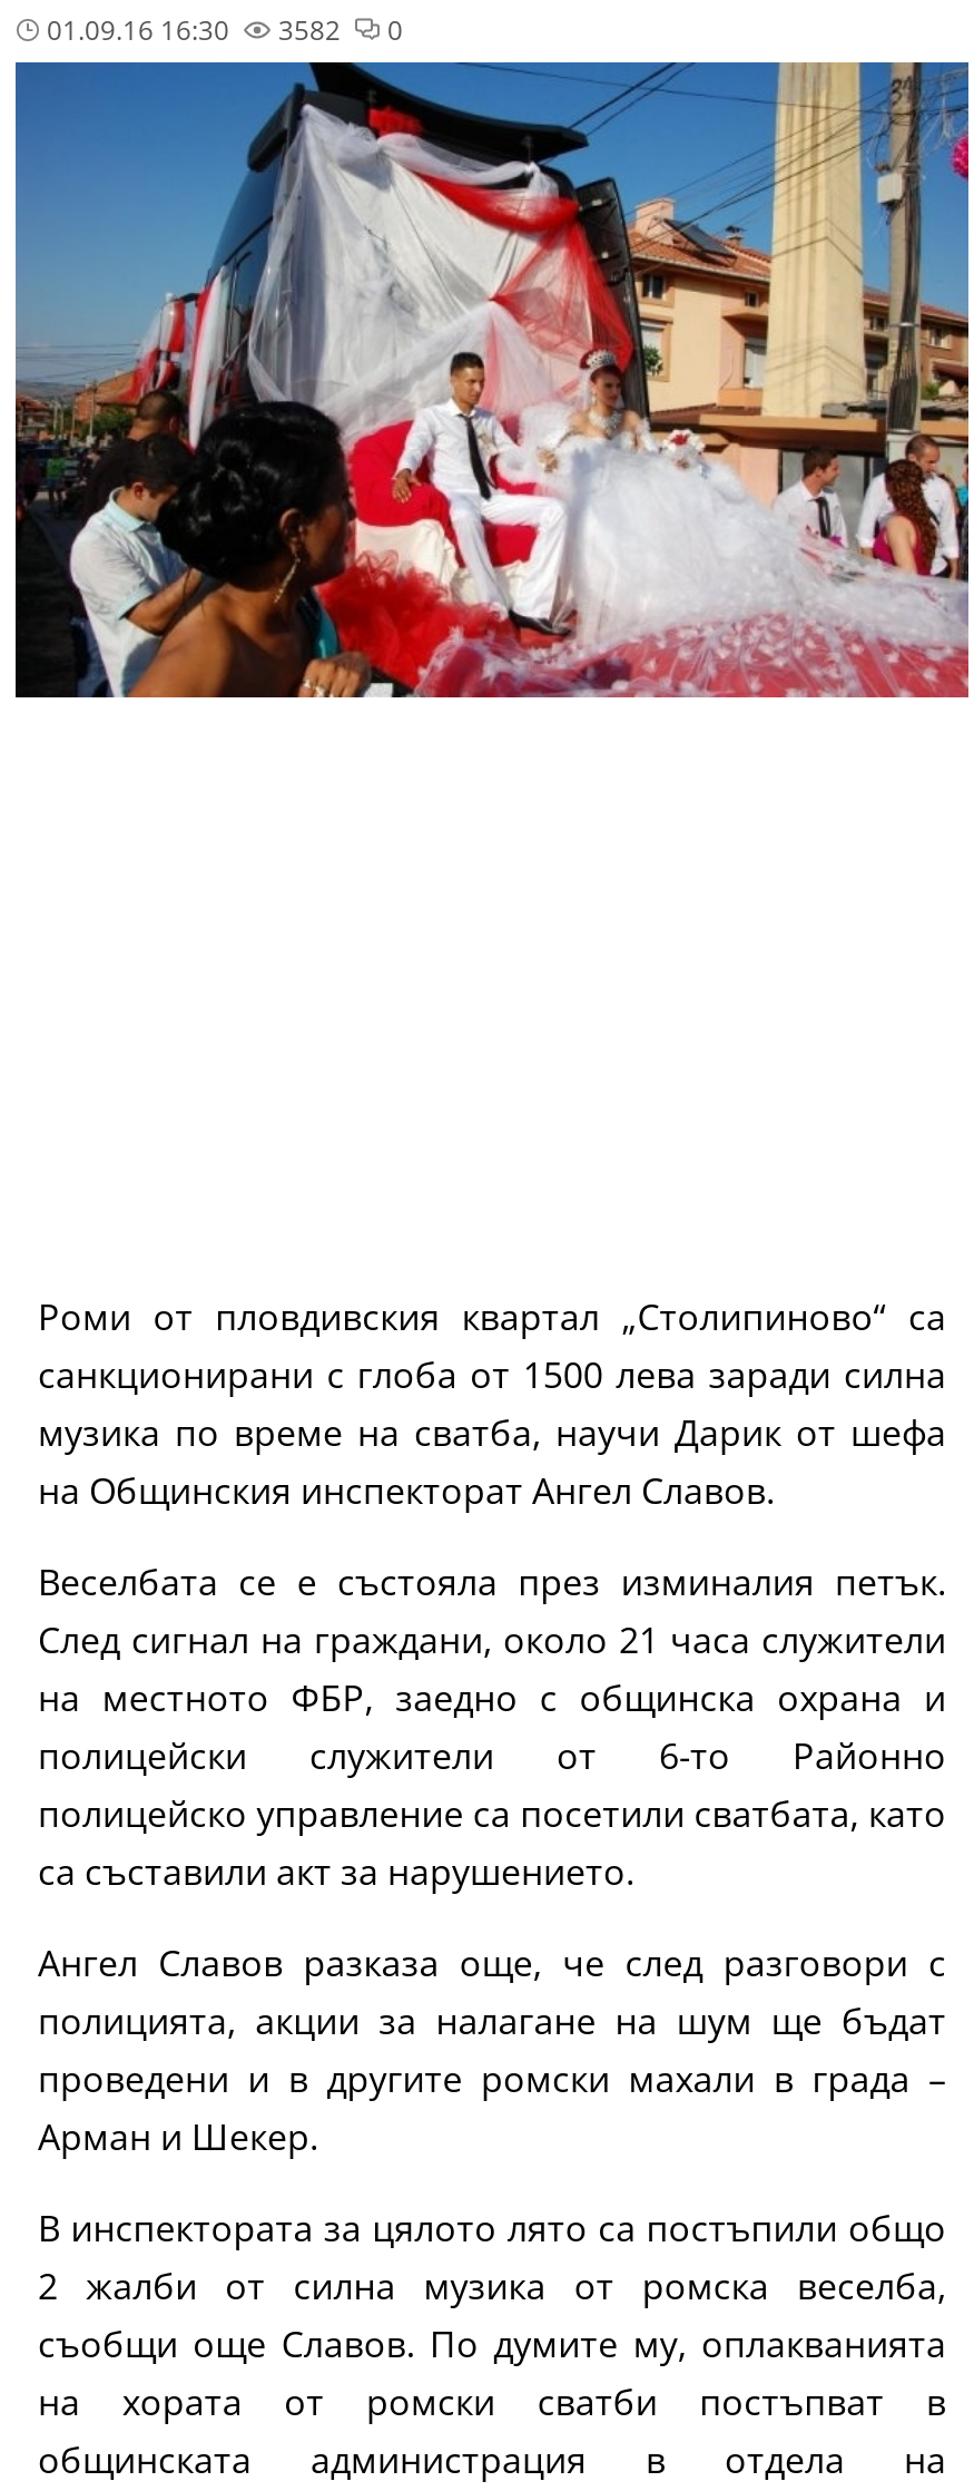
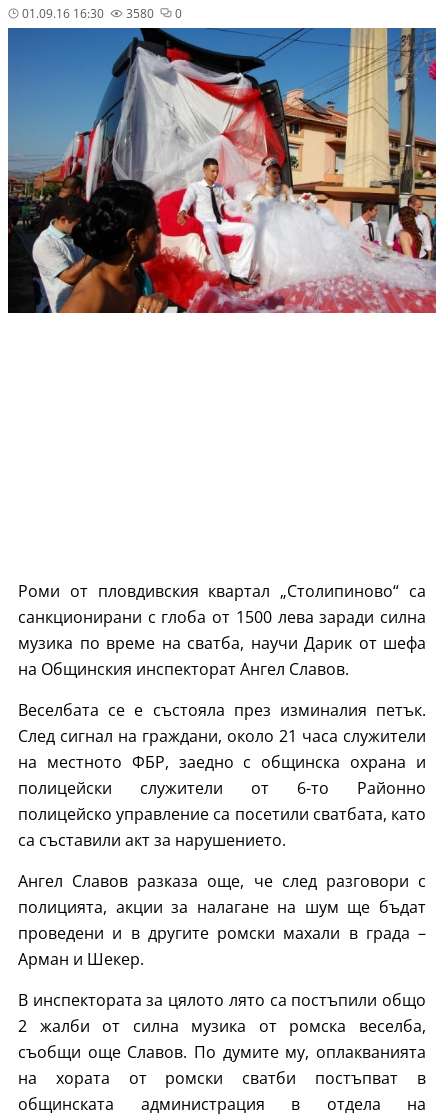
- 3582
+ 3580
